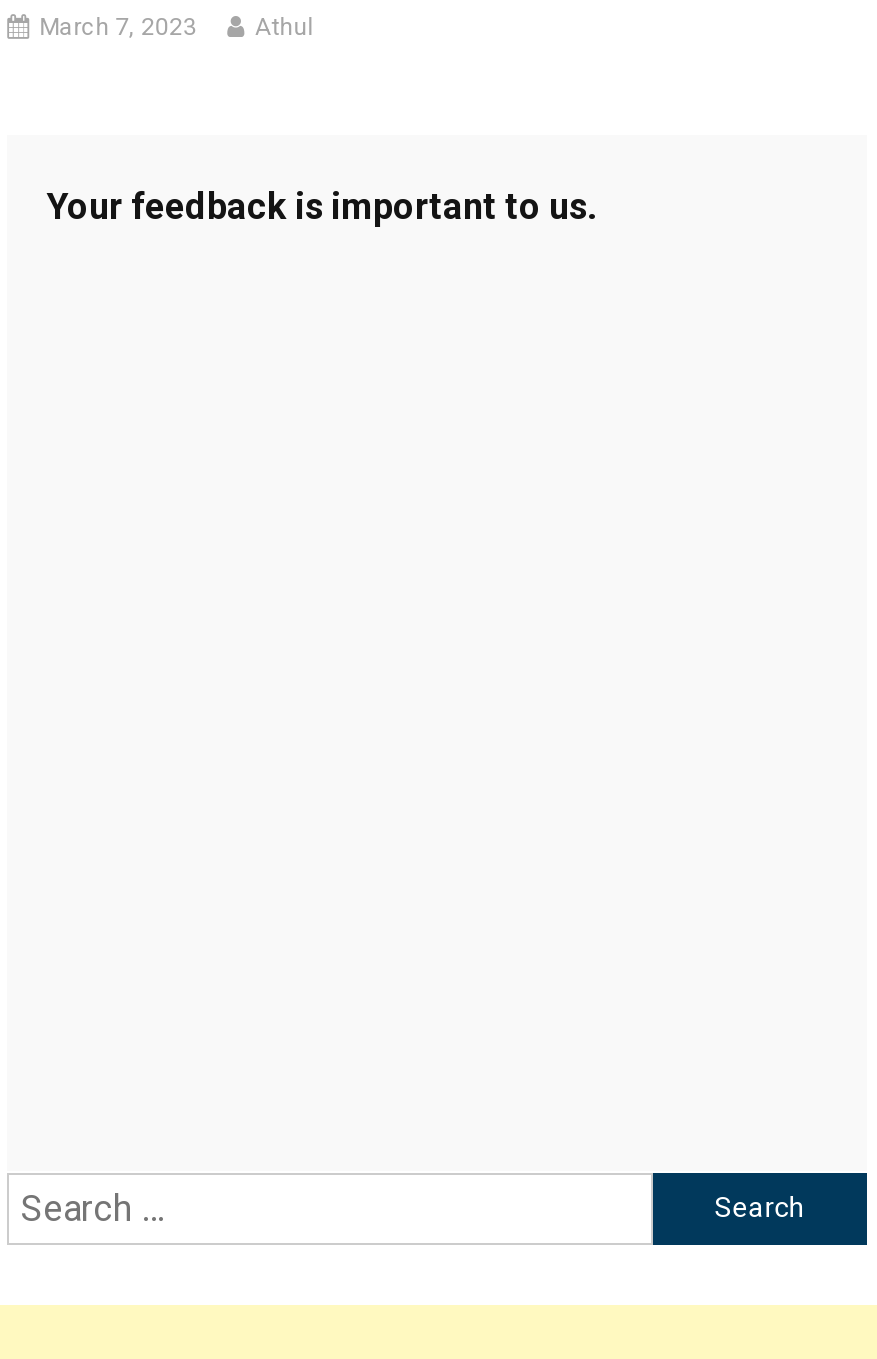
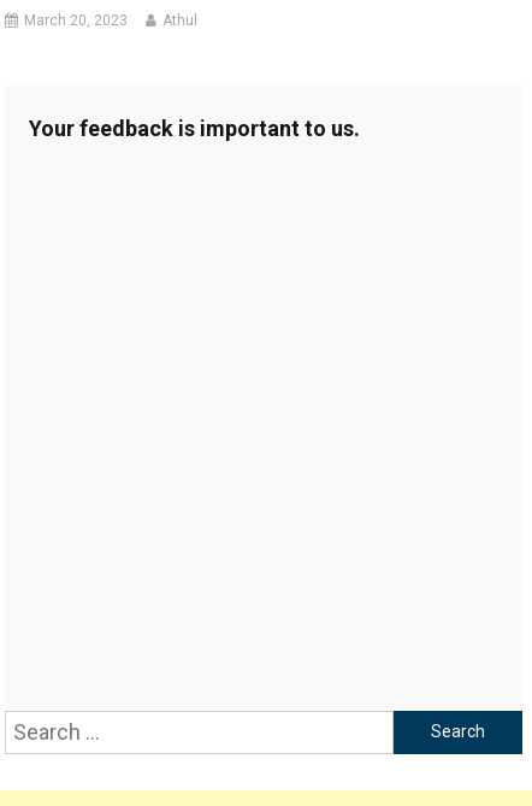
- March 7, 2023
+ March 20, 2023
